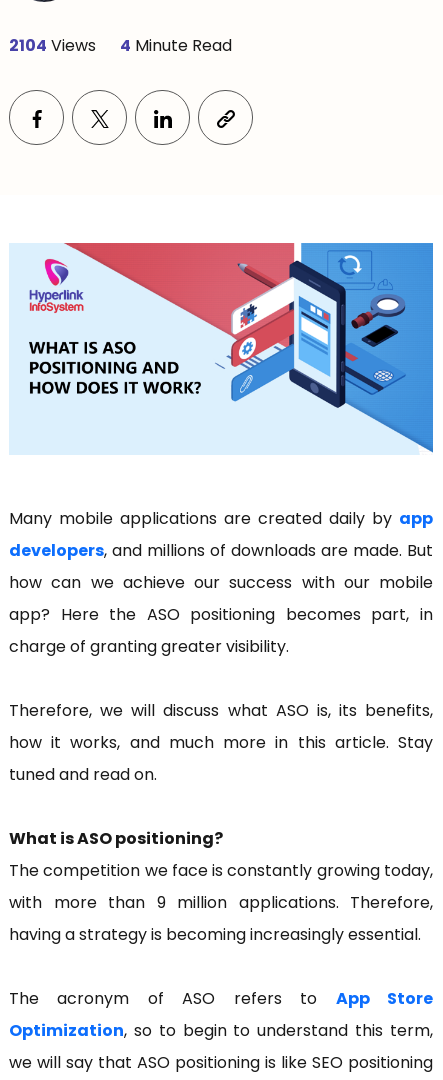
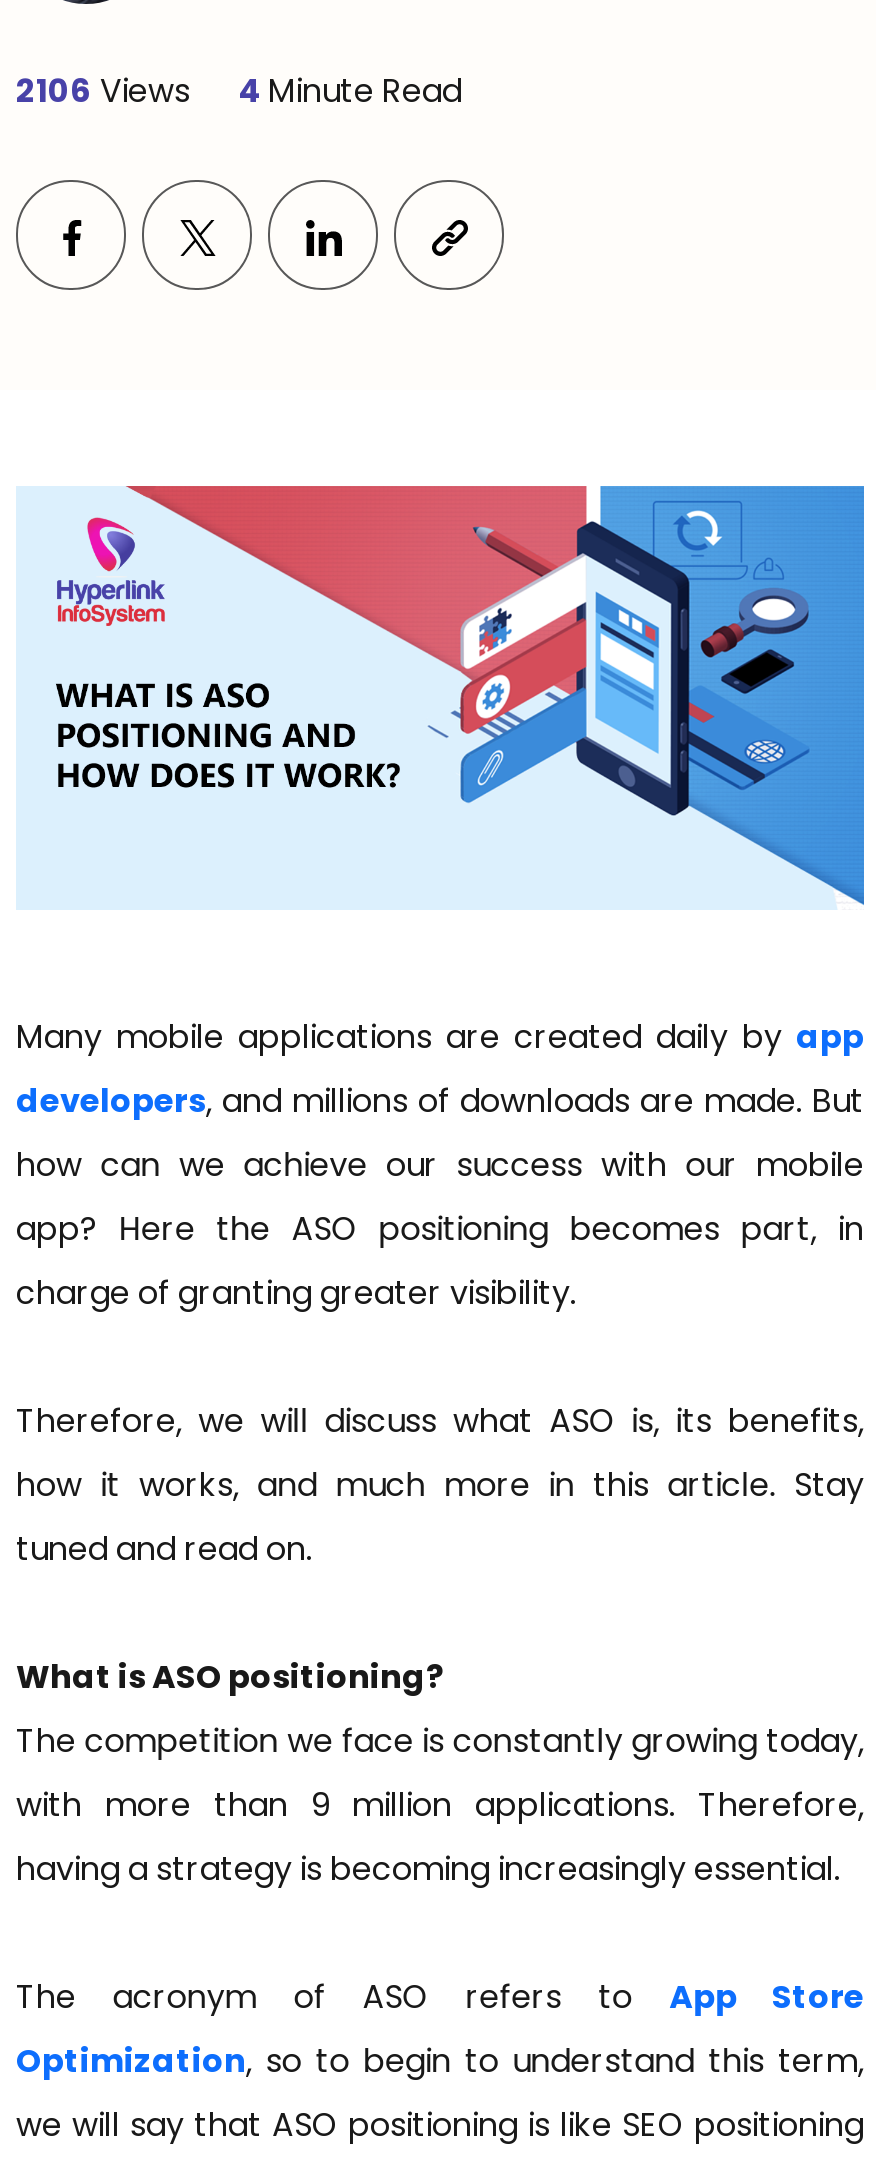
- 2104 Views 4 Minute Read
+ 2106 Views 4 Minute Read
